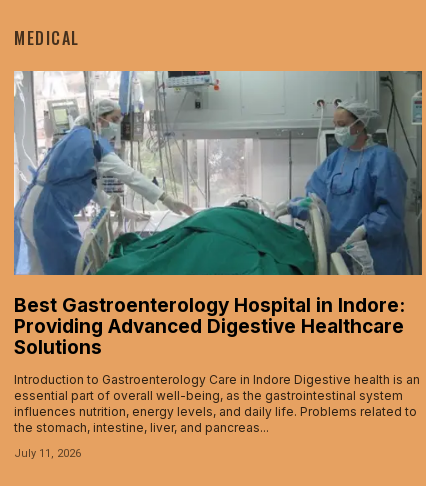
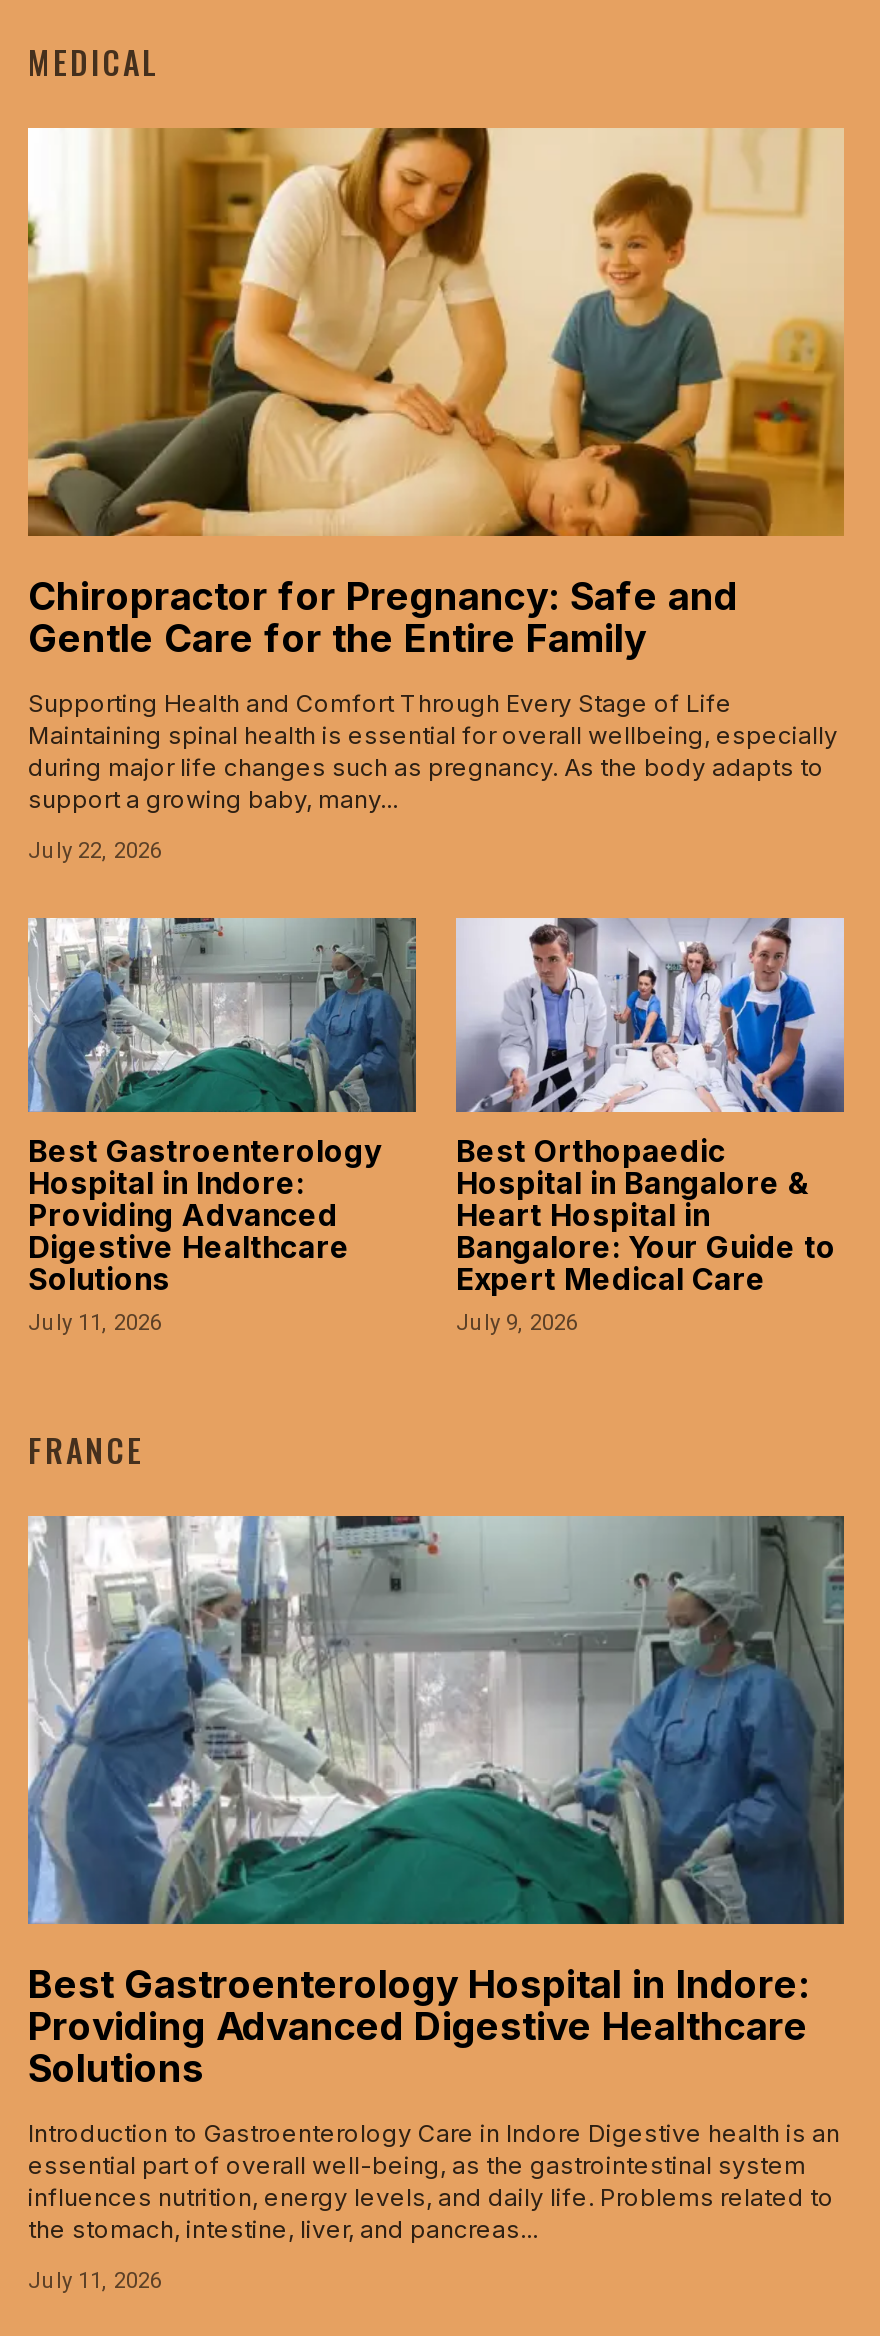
+ [image]
+ Chiropractor for Pregnancy: Safe and
+ Gentle Care for the Entire Family
+ Supporting Health and Comfort Through Every Stage of Life
+ Maintaining spinal health is essential for overall wellbeing, especially
+ during major life changes such as pregnancy. As the body adapts to
+ support a growing baby, many...
+ July 22, 2026

+ [image]
+ Best Gastroenterology
+ Hospital in Indore:
+ Providing Advanced
+ Digestive Healthcare
+ Solutions
+ July 11, 2026

+ [image]
+ Best Orthopaedic
+ Hospital in Bangalore &
+ Heart Hospital in
+ Bangalore: Your Guide to
+ Expert Medical Care
+ July 9, 2026
+ FRANCE
